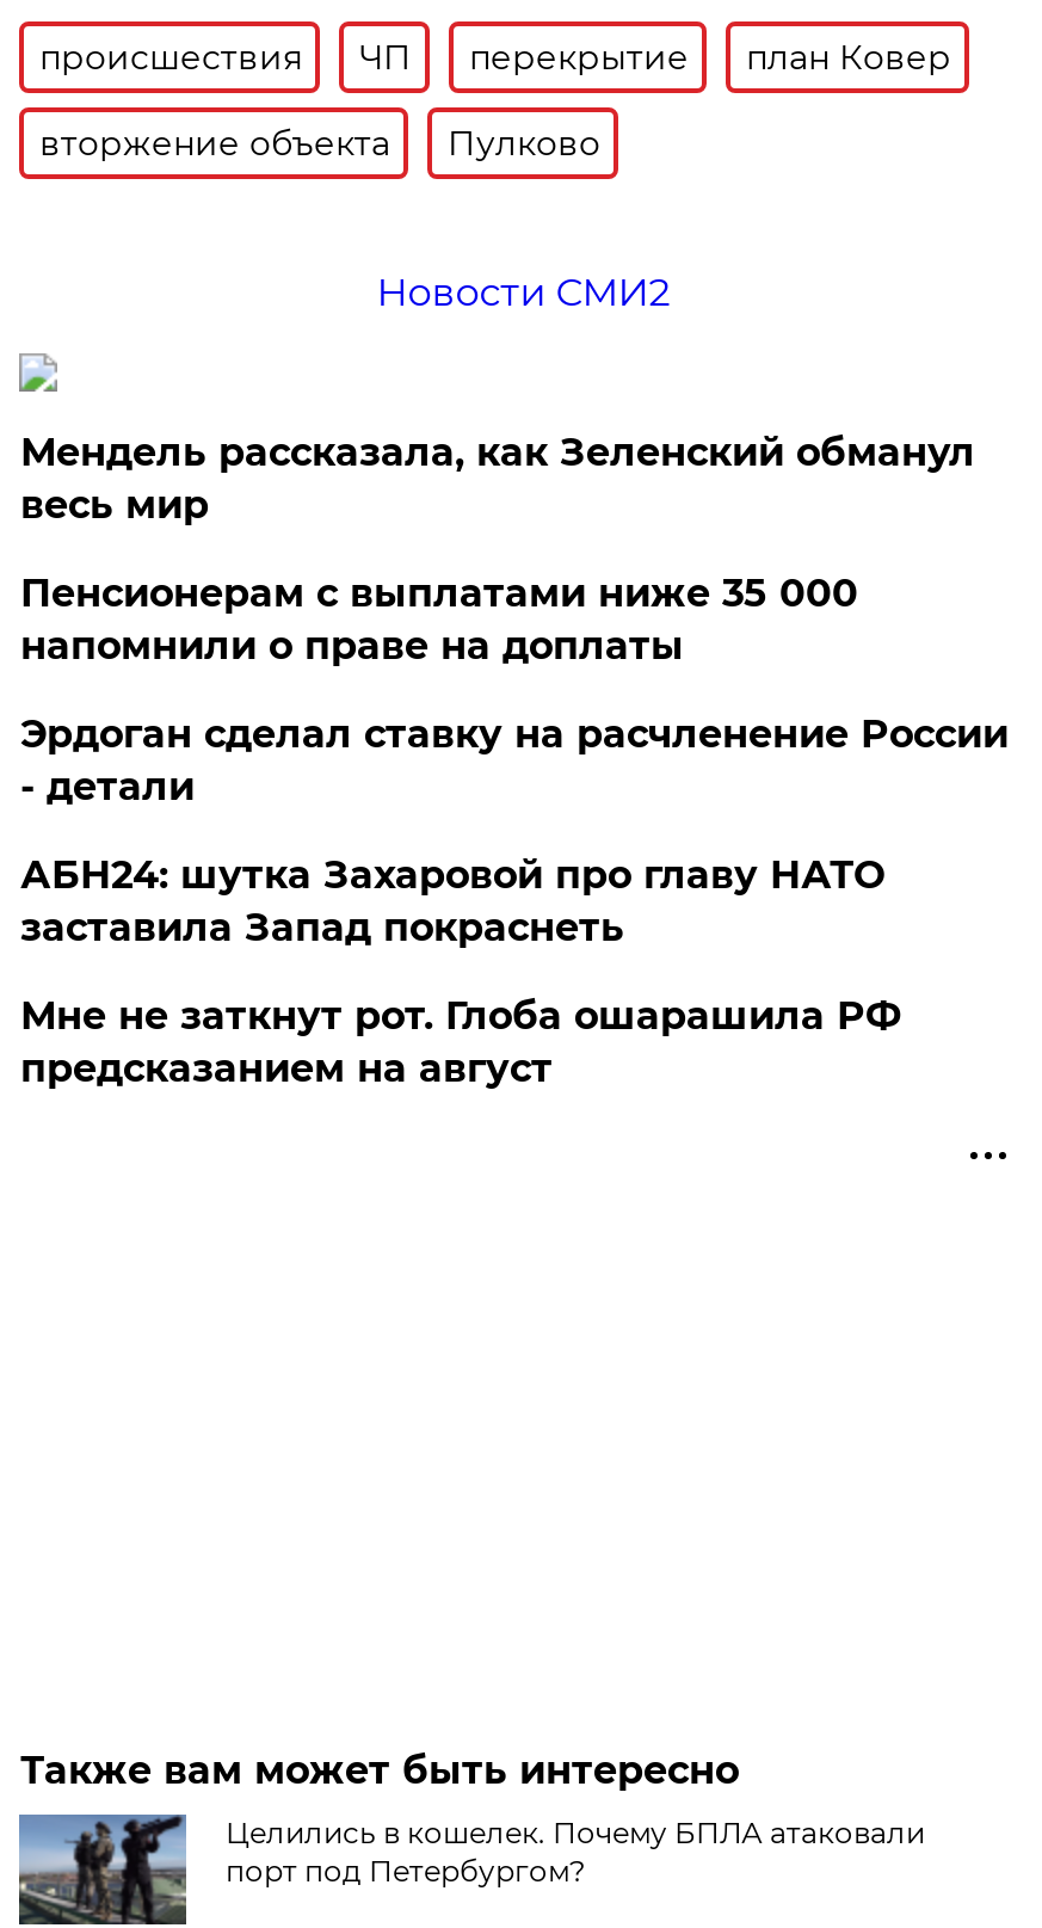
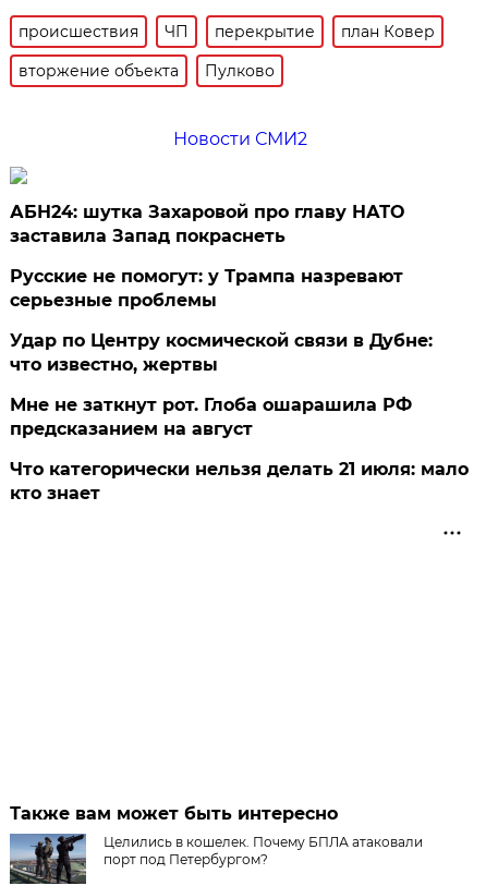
- Мендель рассказала, как Зеленский обманул
- весь мир
- Пенсионерам с выплатами ниже 35 000
- напомнили о праве на доплаты
- Эрдоган сделал ставку на расчленение России
- - детали

moved up: АБН24: шутка Захаровой про главу НАТО | заставила Запад покраснеть

+ Русские не помогут: у Трампа назревают
+ серьезные проблемы
+ Удар по Центру космической связи в Дубне:
+ что известно, жертвы

moved up: Мне не заткнут рот. Глоба ошарашила РФ | предсказанием на август

+ Что категорически нельзя делать 21 июля: мало
+ кто знает
